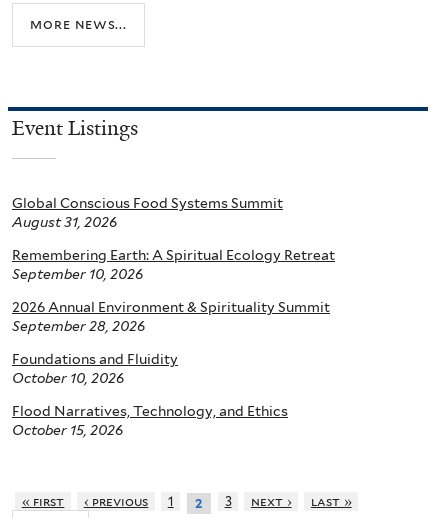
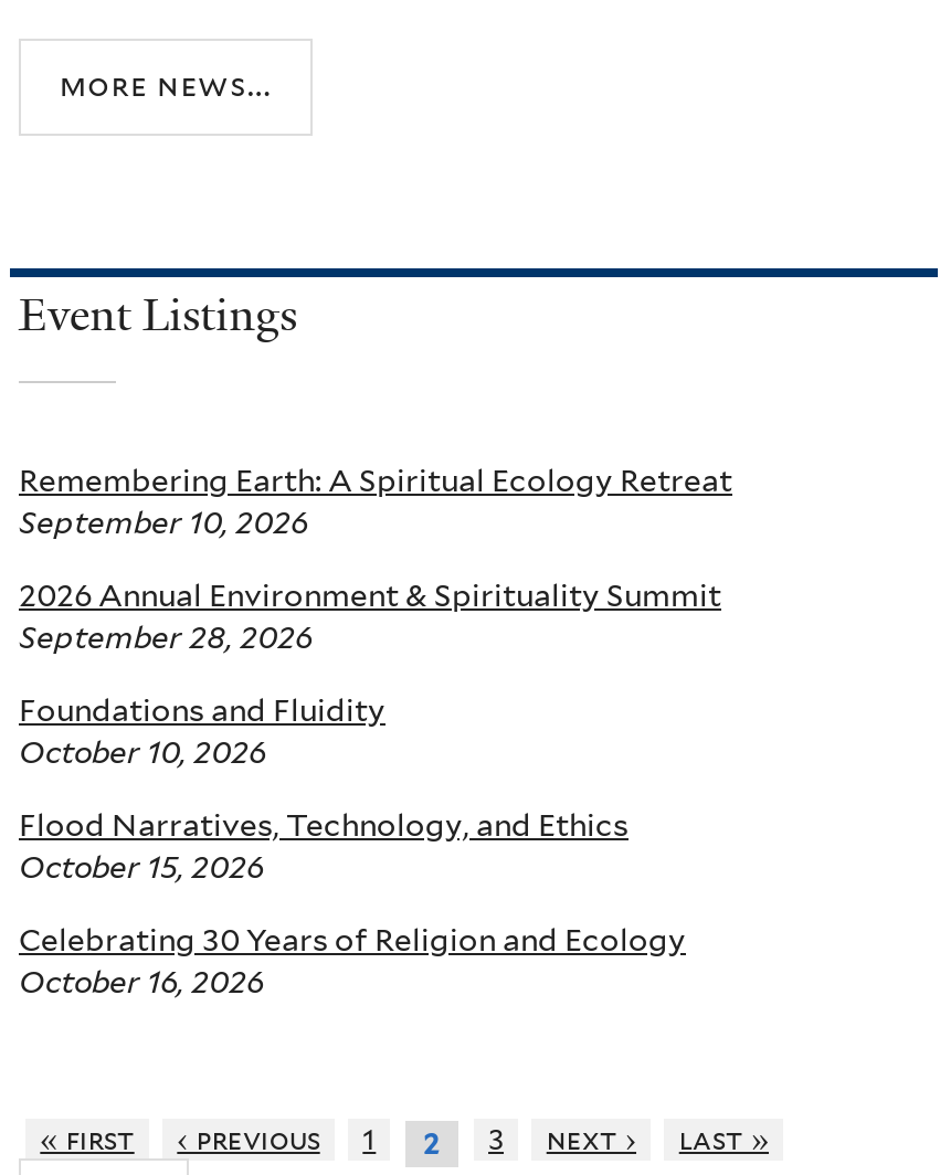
- Global Conscious Food Systems Summit
- August 31, 2026

moved up: Remembering Earth: A Spiritual Ecology Retreat | September 10, 2026 | 2026 Annual Environment & Spirituality Summit | September 28, 2026 | Foundations and Fluidity | October 10, 2026 | Flood Narratives, Technology, and Ethics | October 15, 2026

+ Celebrating 30 Years of Religion and Ecology
+ October 16, 2026
